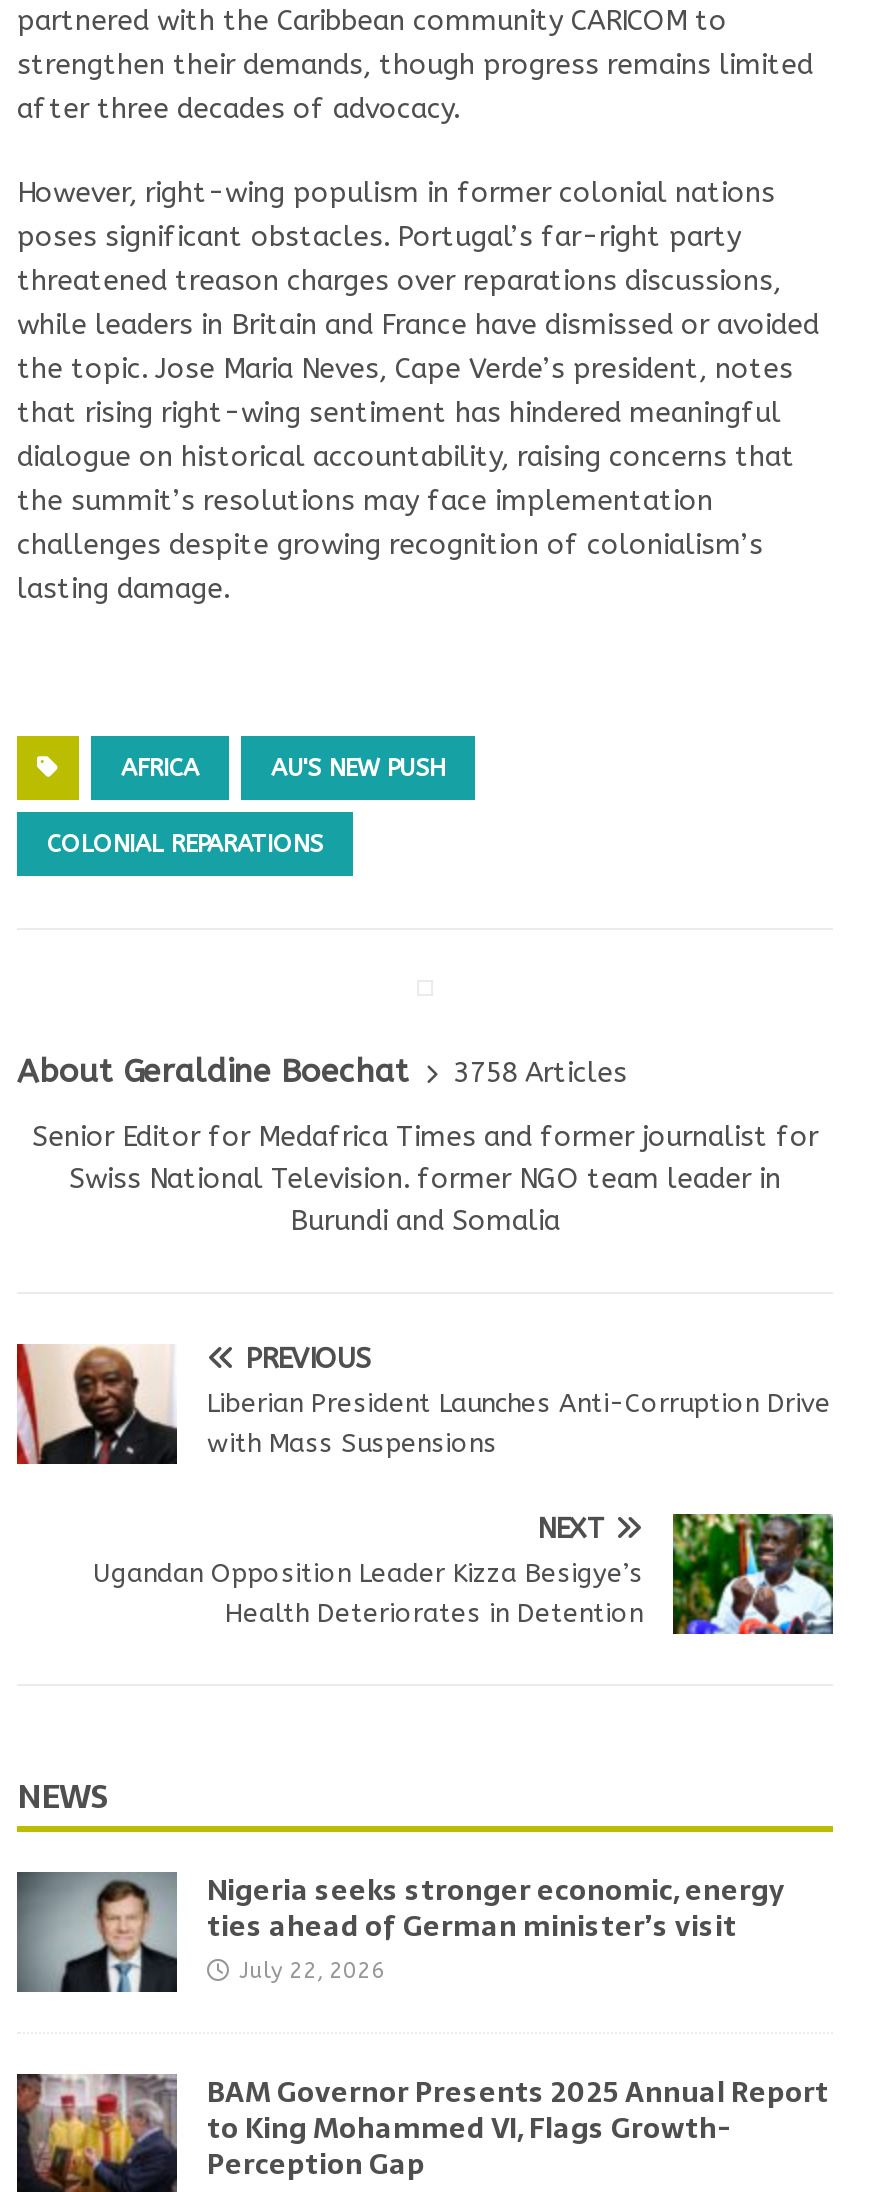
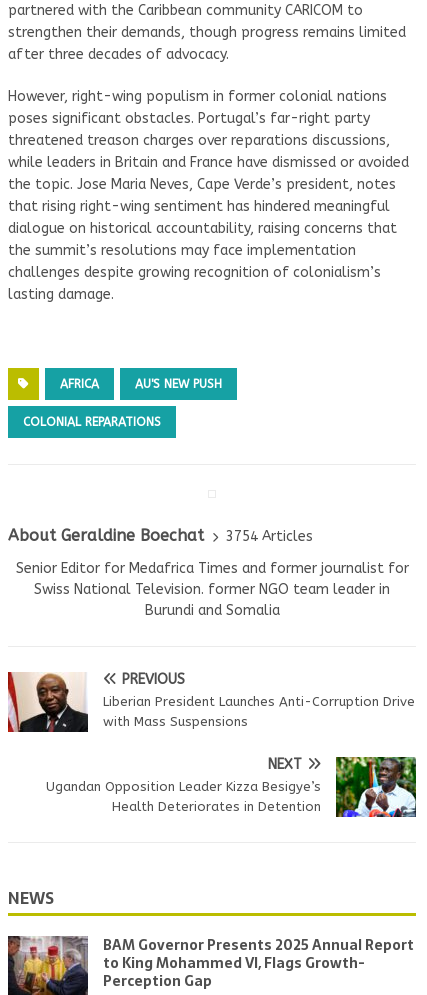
- About Geraldine Boechat 3758 Articles
+ About Geraldine Boechat 3754 Articles

- [image]
- Nigeria seeks stronger economic, energy
- ties ahead of German minister’s visit
- July 22, 2026
